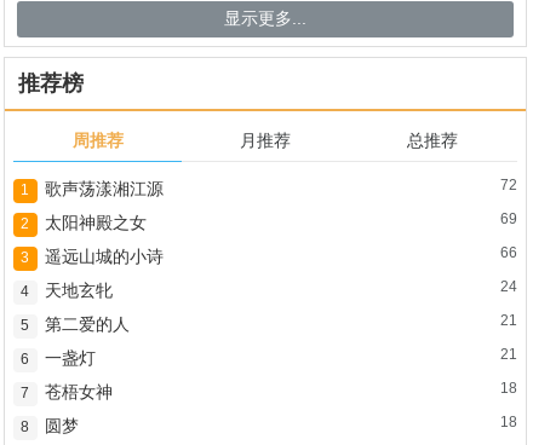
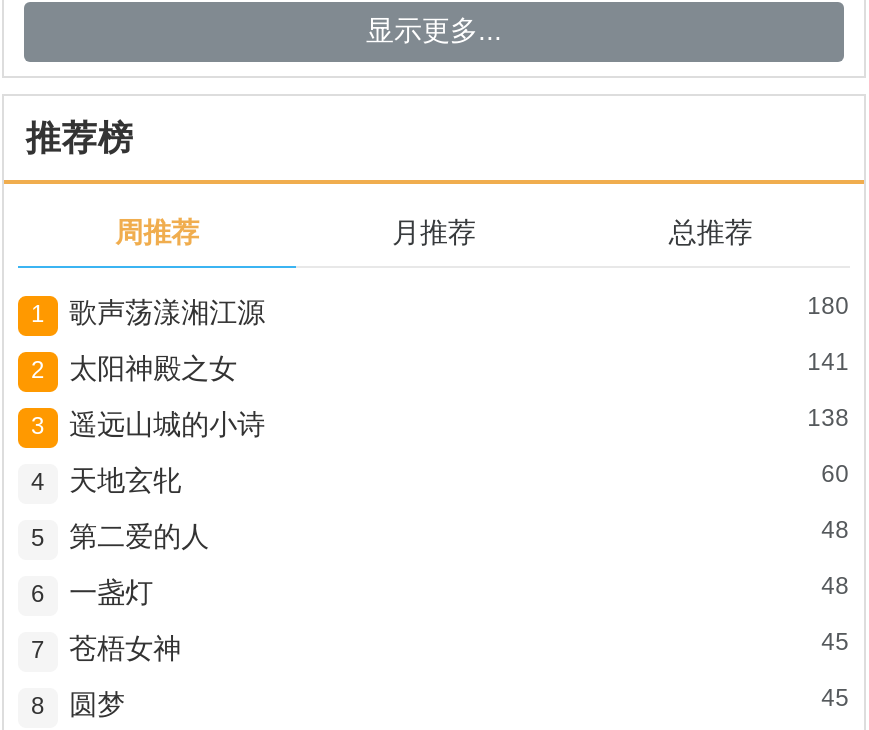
- 72
+ 180

- 69
+ 141

- 66
+ 138

- 24
+ 60

- 21
+ 48

- 21
+ 48

- 18
+ 45

- 18
+ 45
